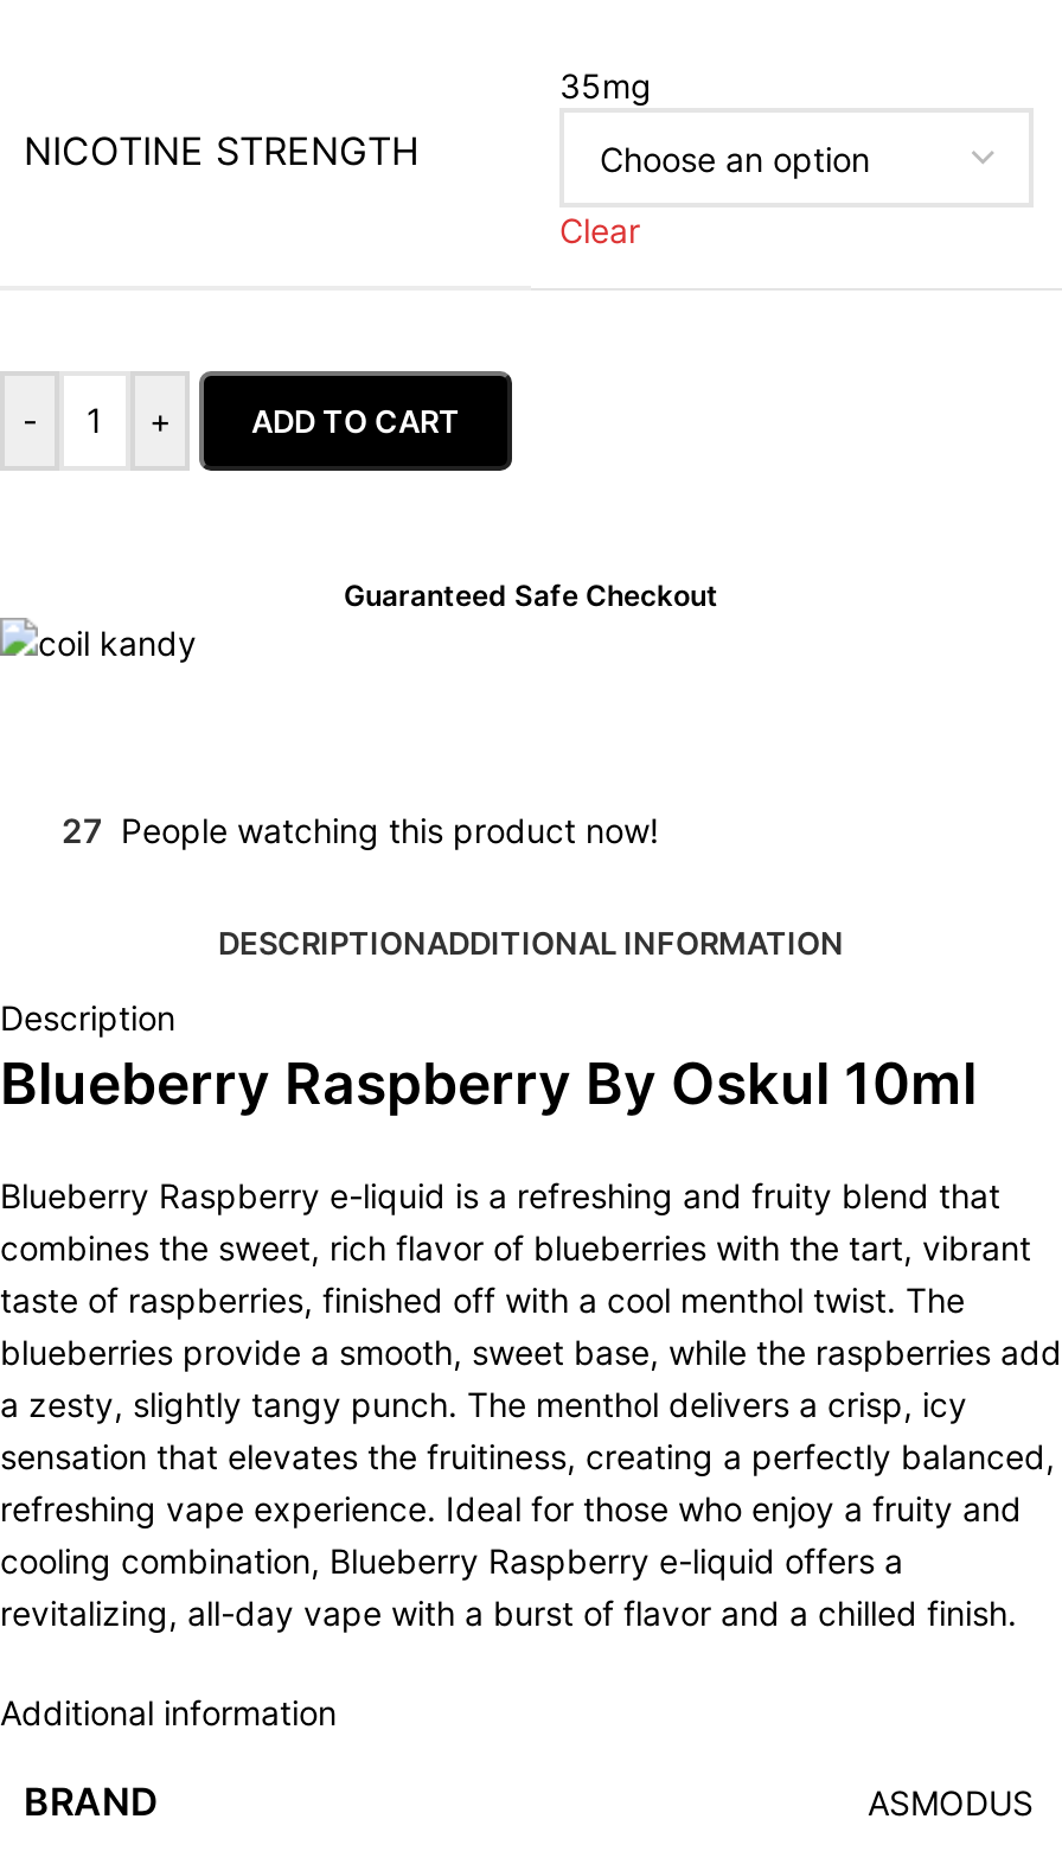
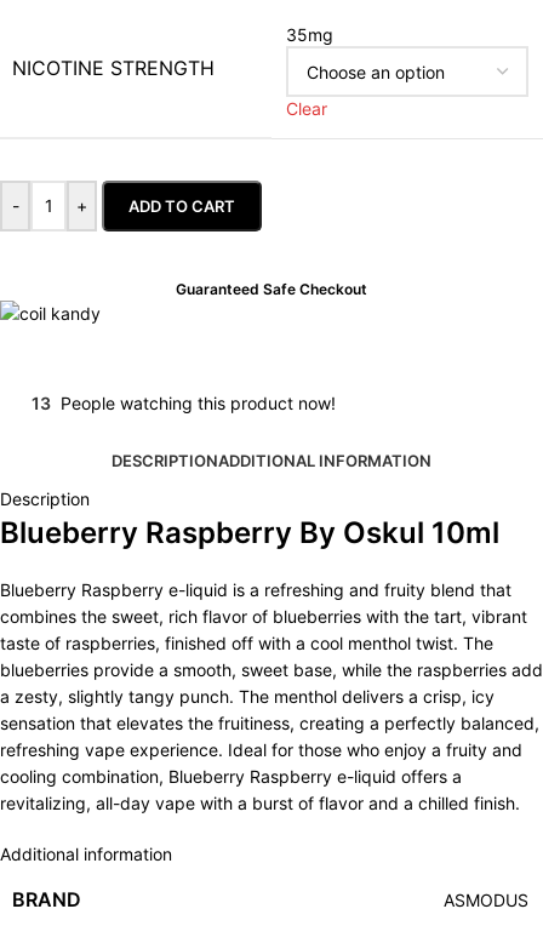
- 27 People watching this product now!
+ 13 People watching this product now!
